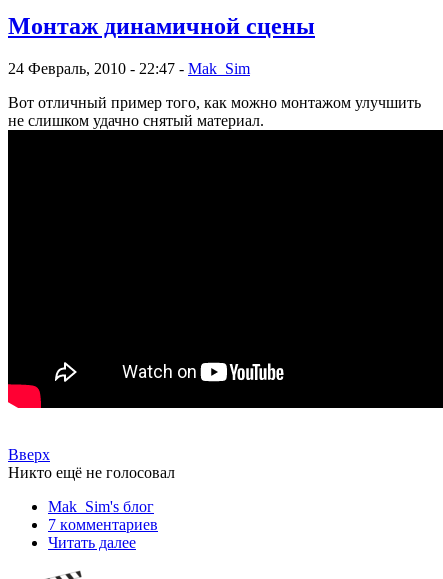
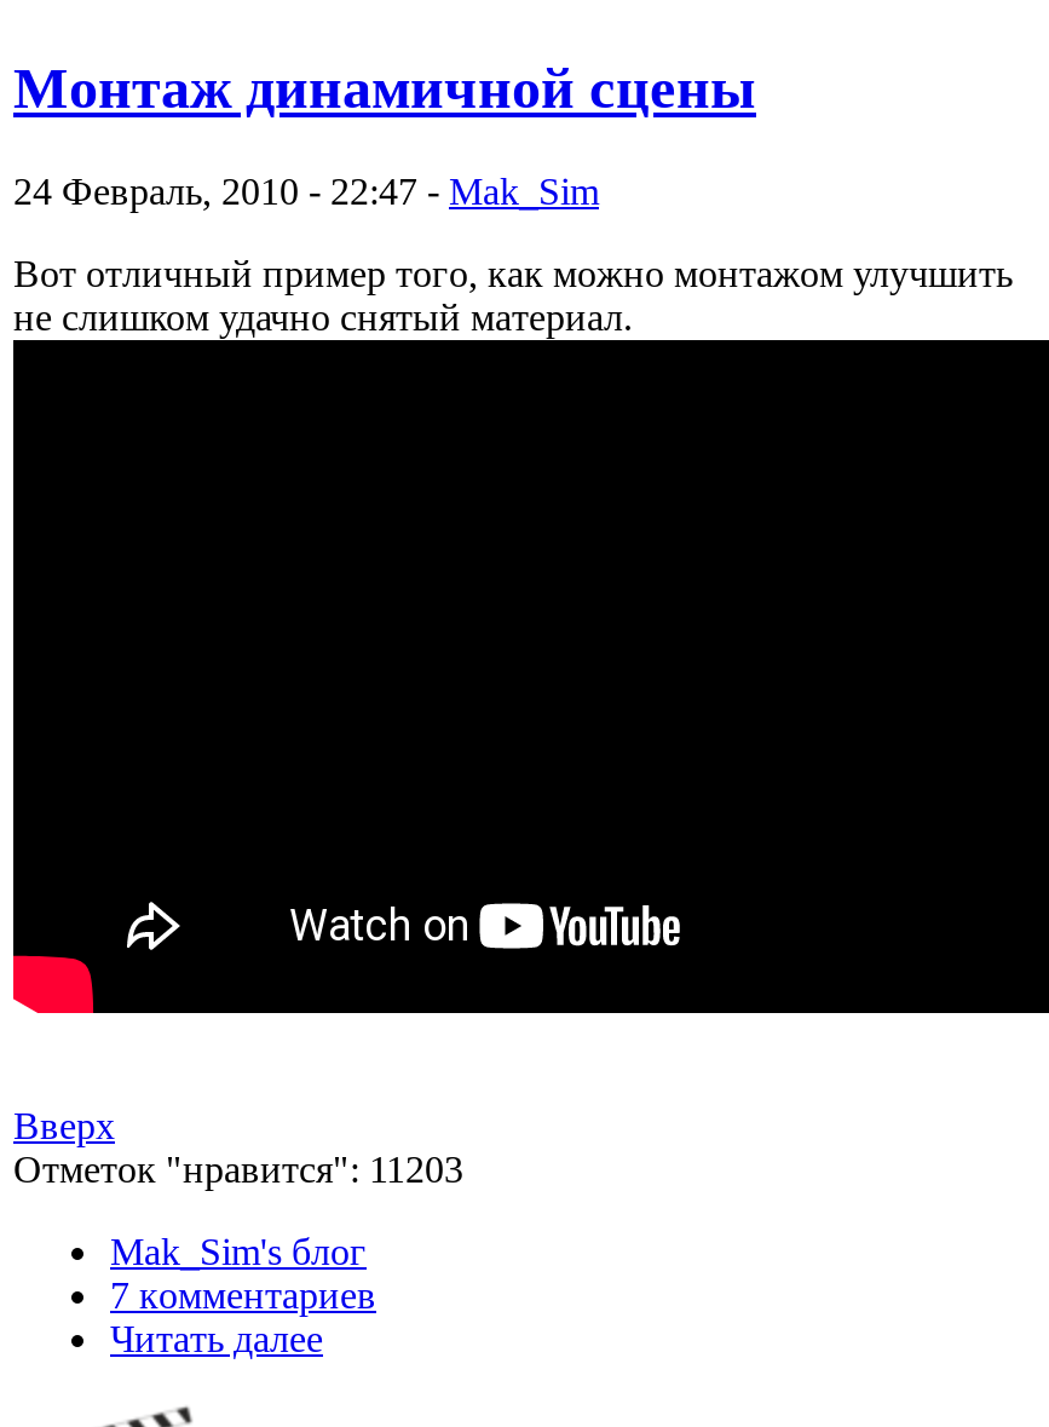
- Никто ещё не голосовал
+ Отметок "нравится": 11203
